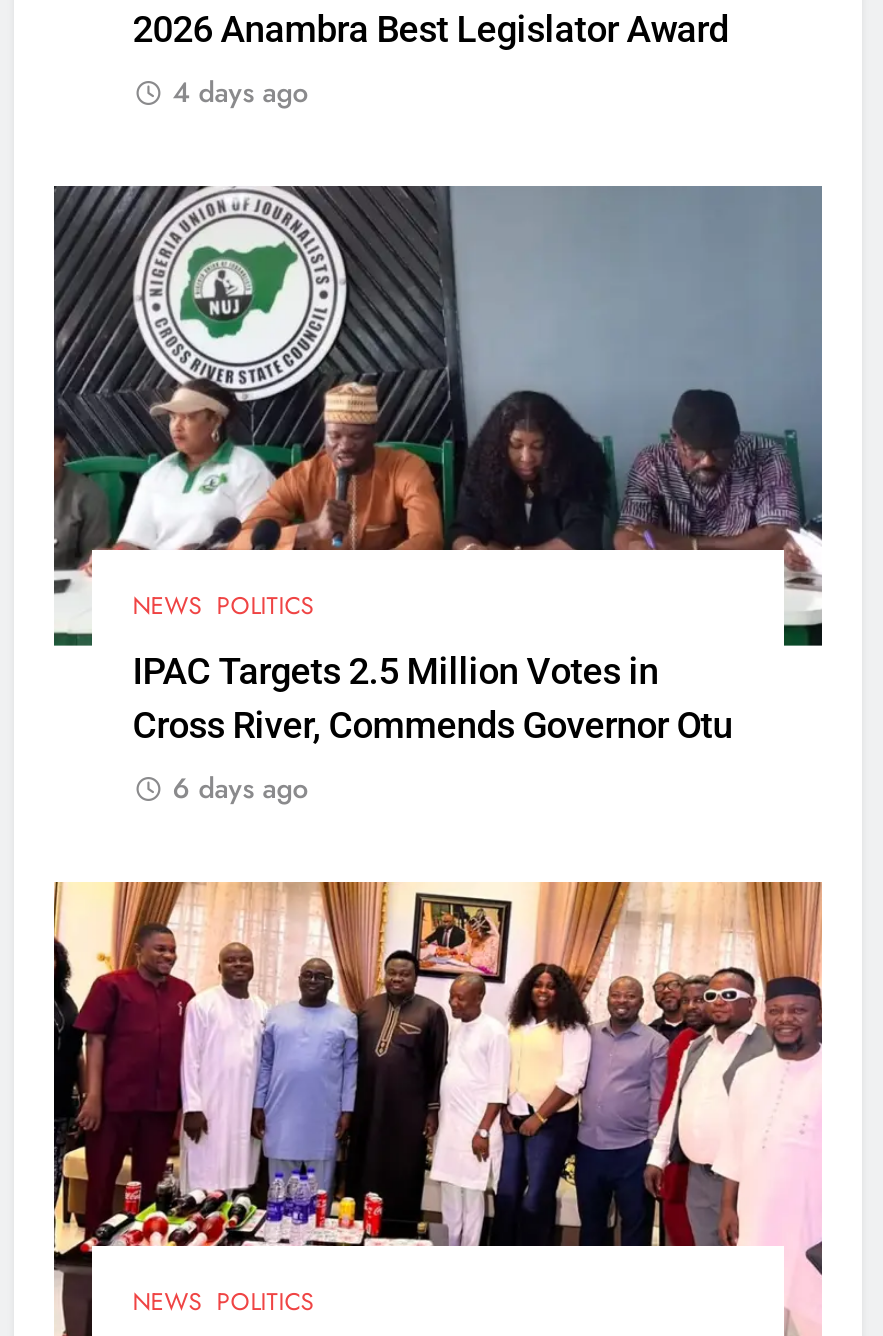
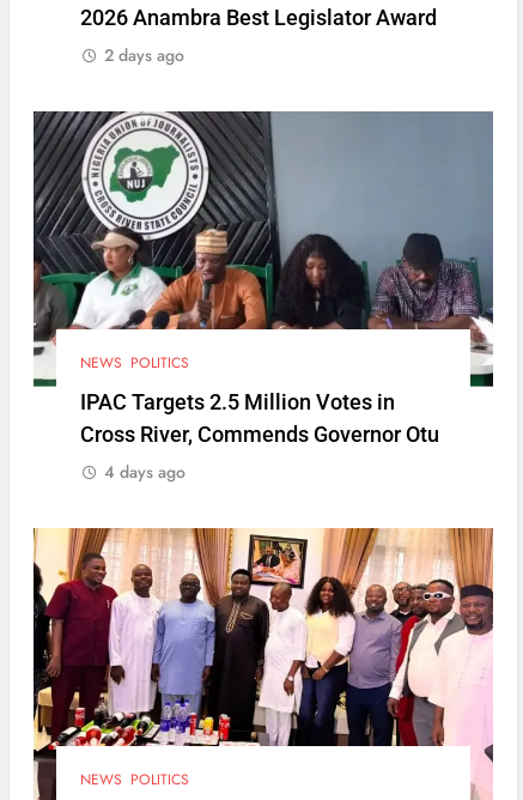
- 4 days ago
+ 2 days ago

- 6 days ago
+ 4 days ago
